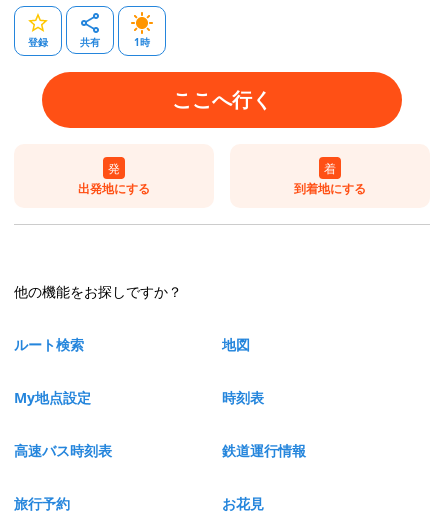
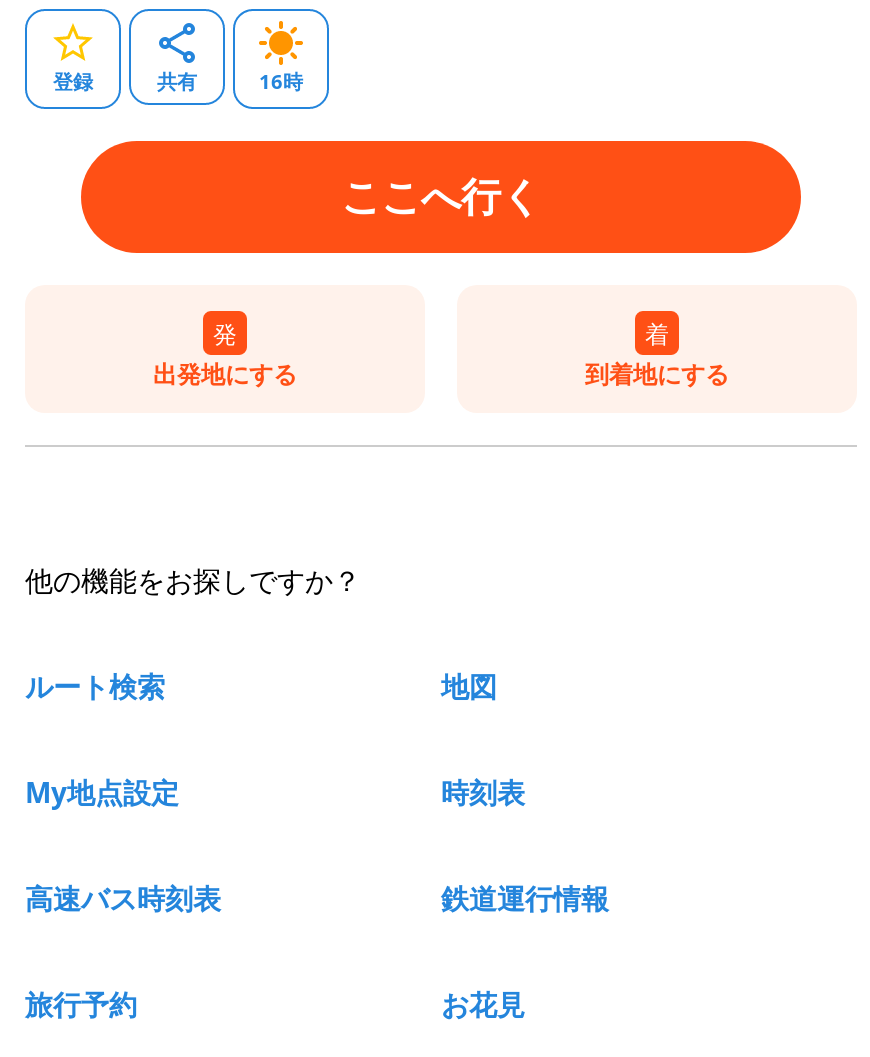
- 1時
+ 16時
